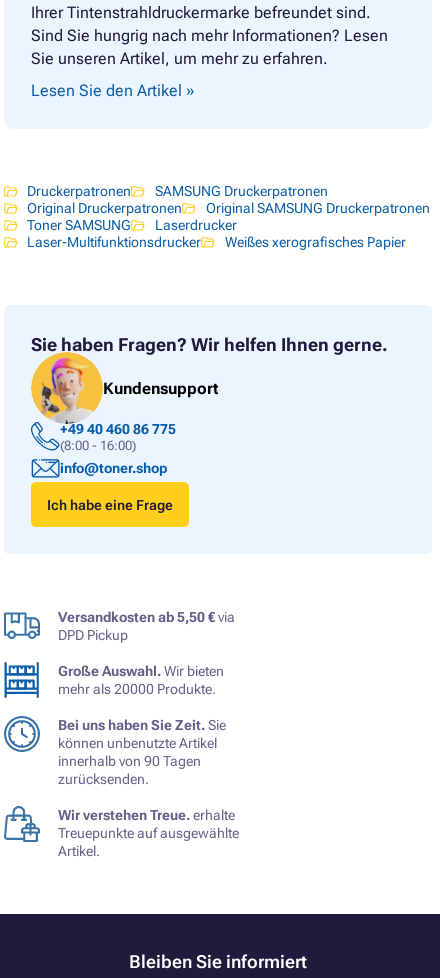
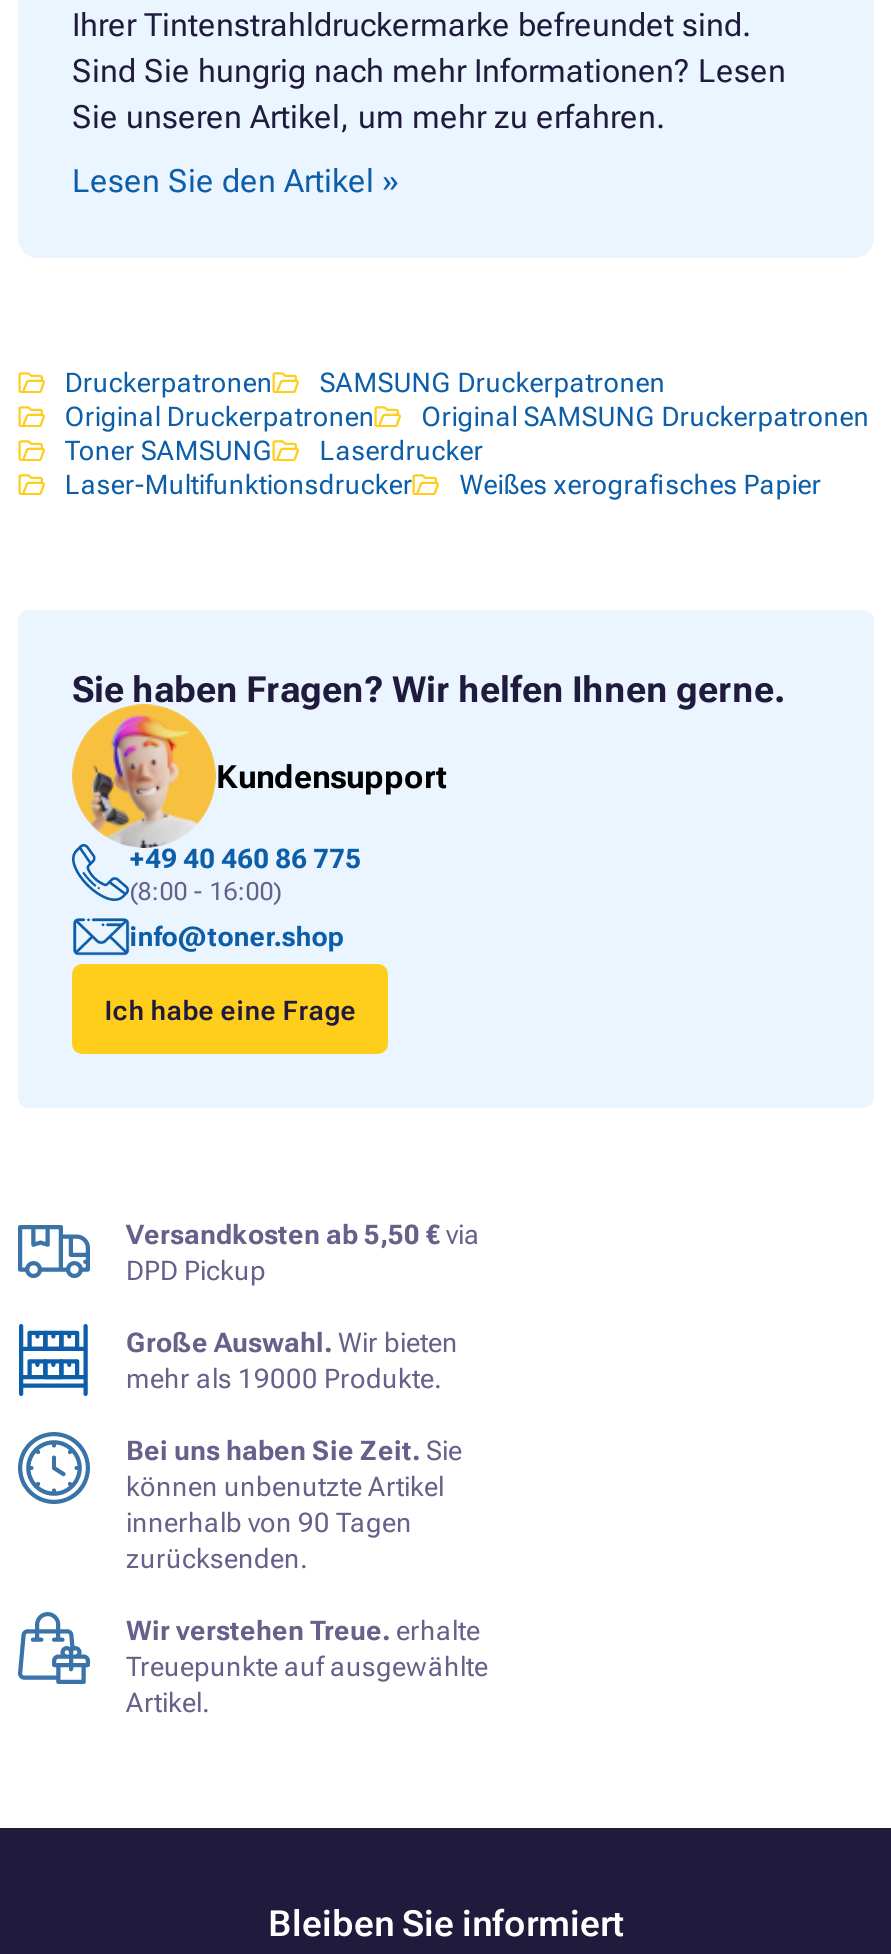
- mehr als 20000 Produkte.
+ mehr als 19000 Produkte.
